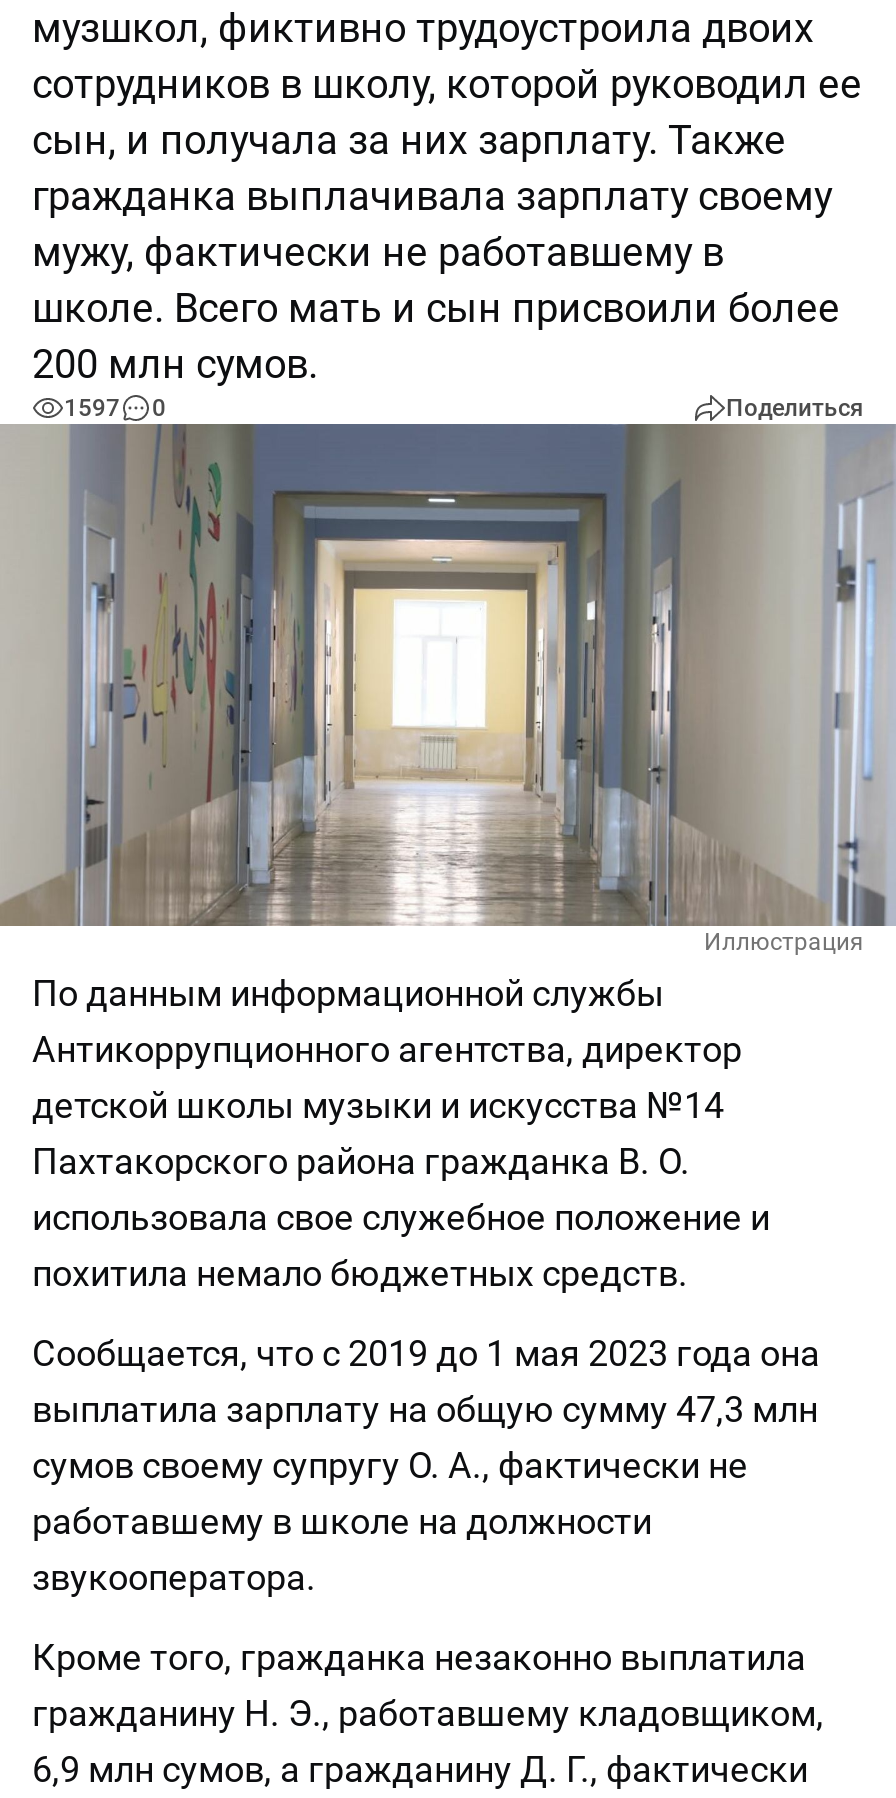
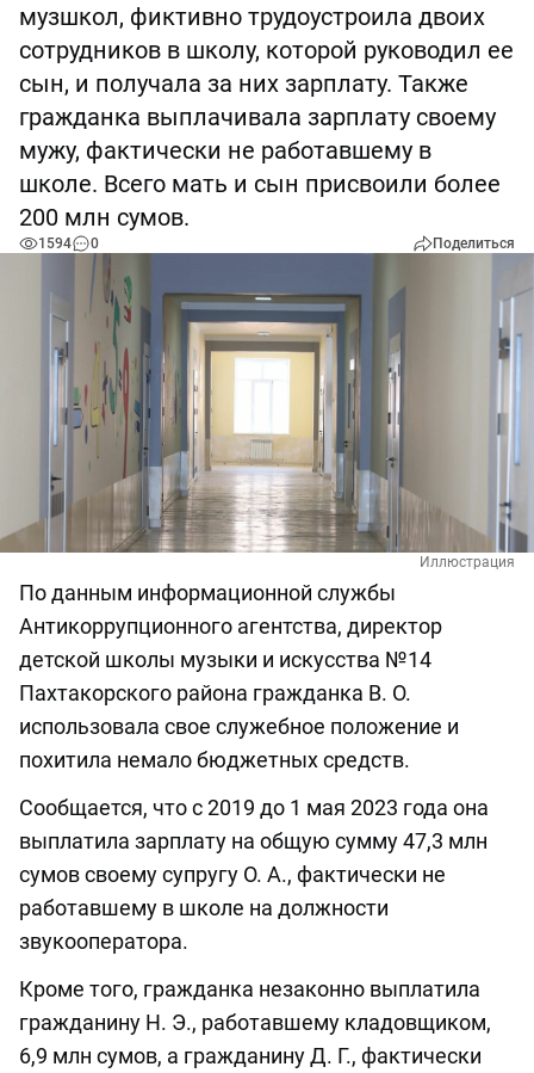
- 1597 0
+ 1594 0
